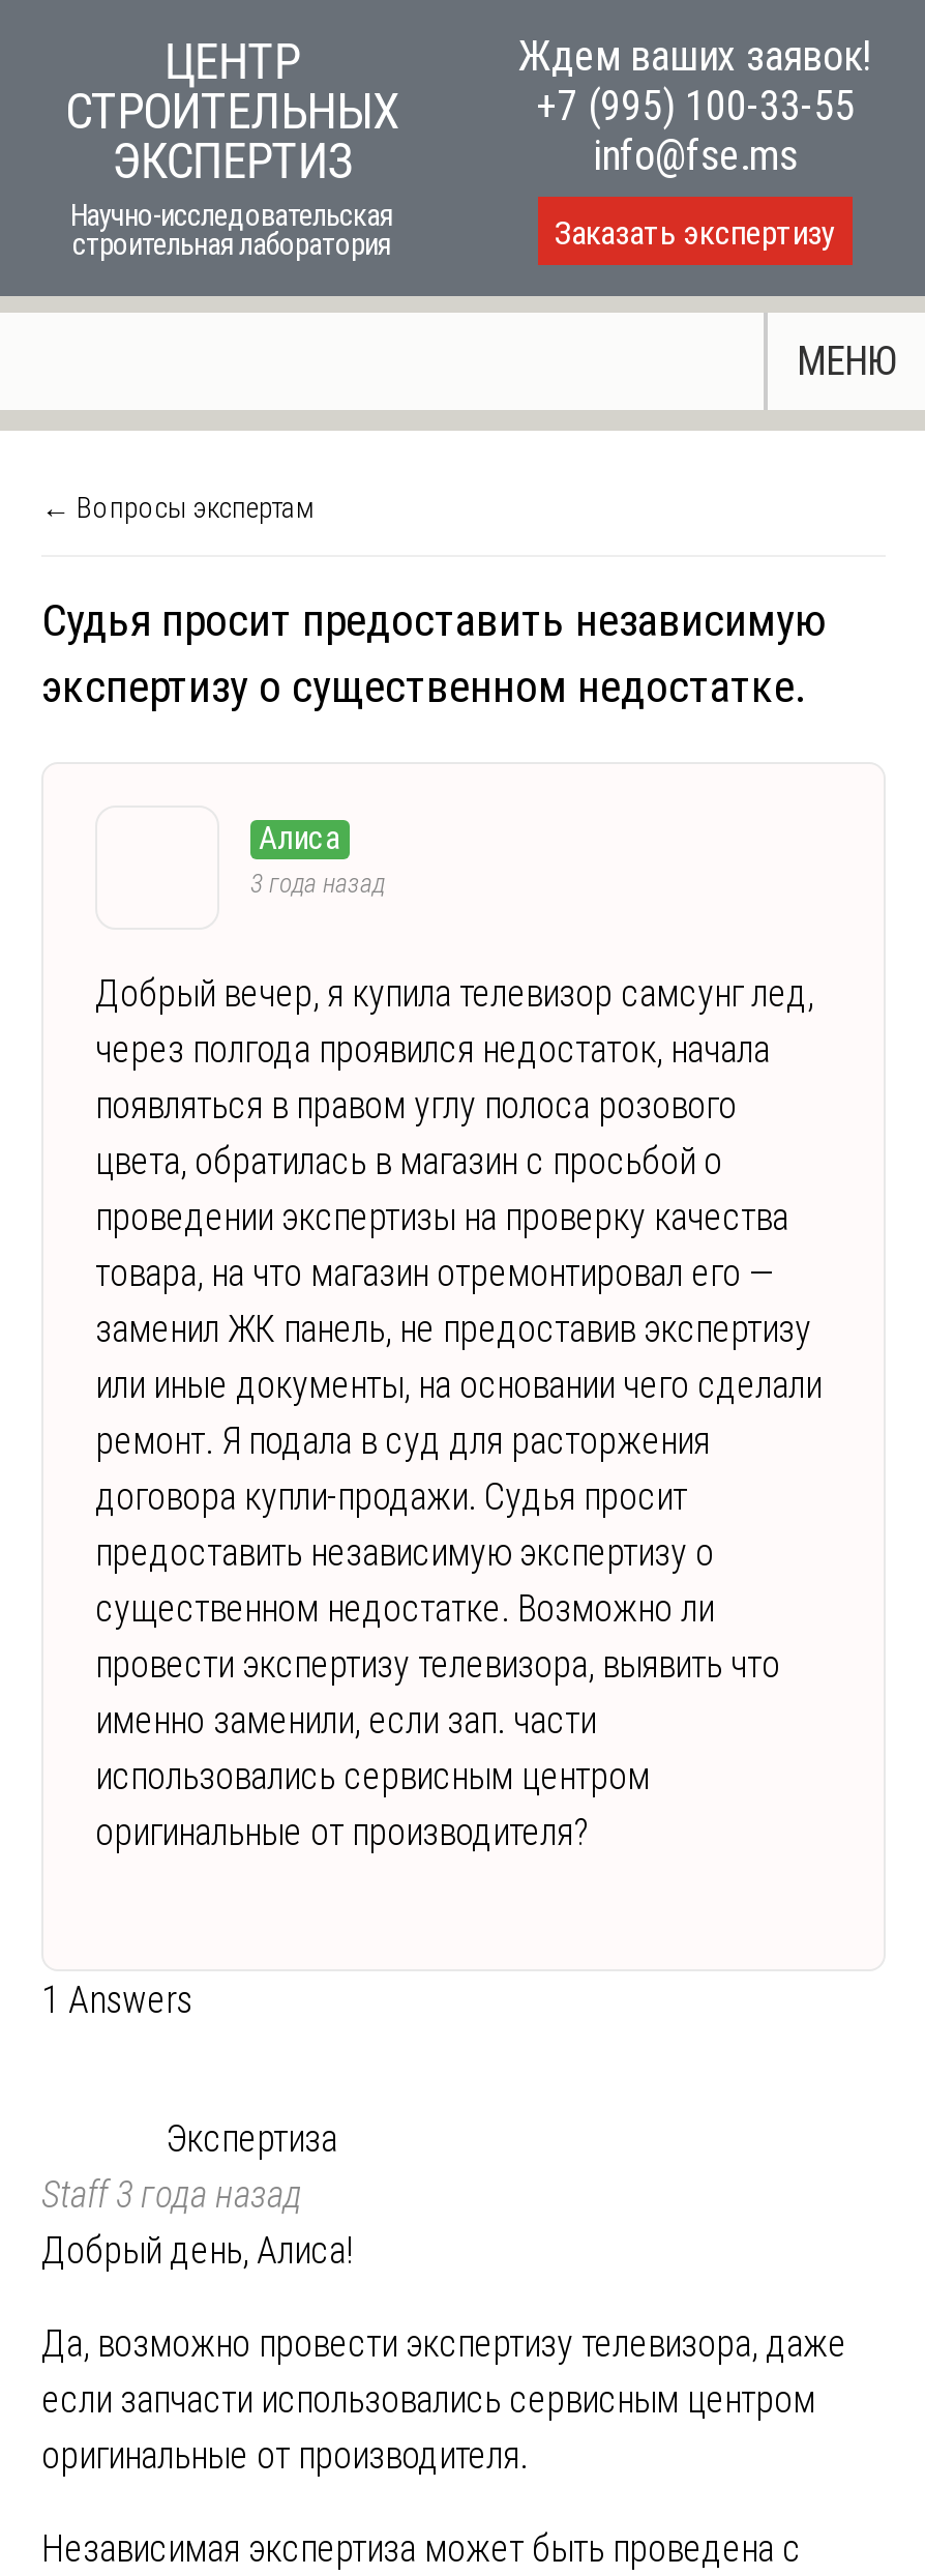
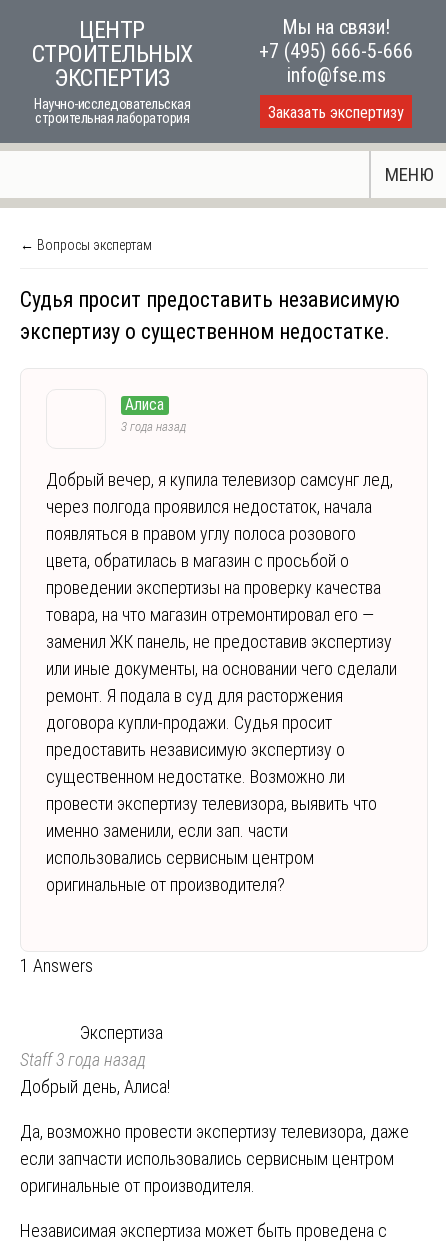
- Ждем ваших заявок!
- +7 (995) 100-33-55
+ Мы на связи!
+ +7 (495) 666-5-666
